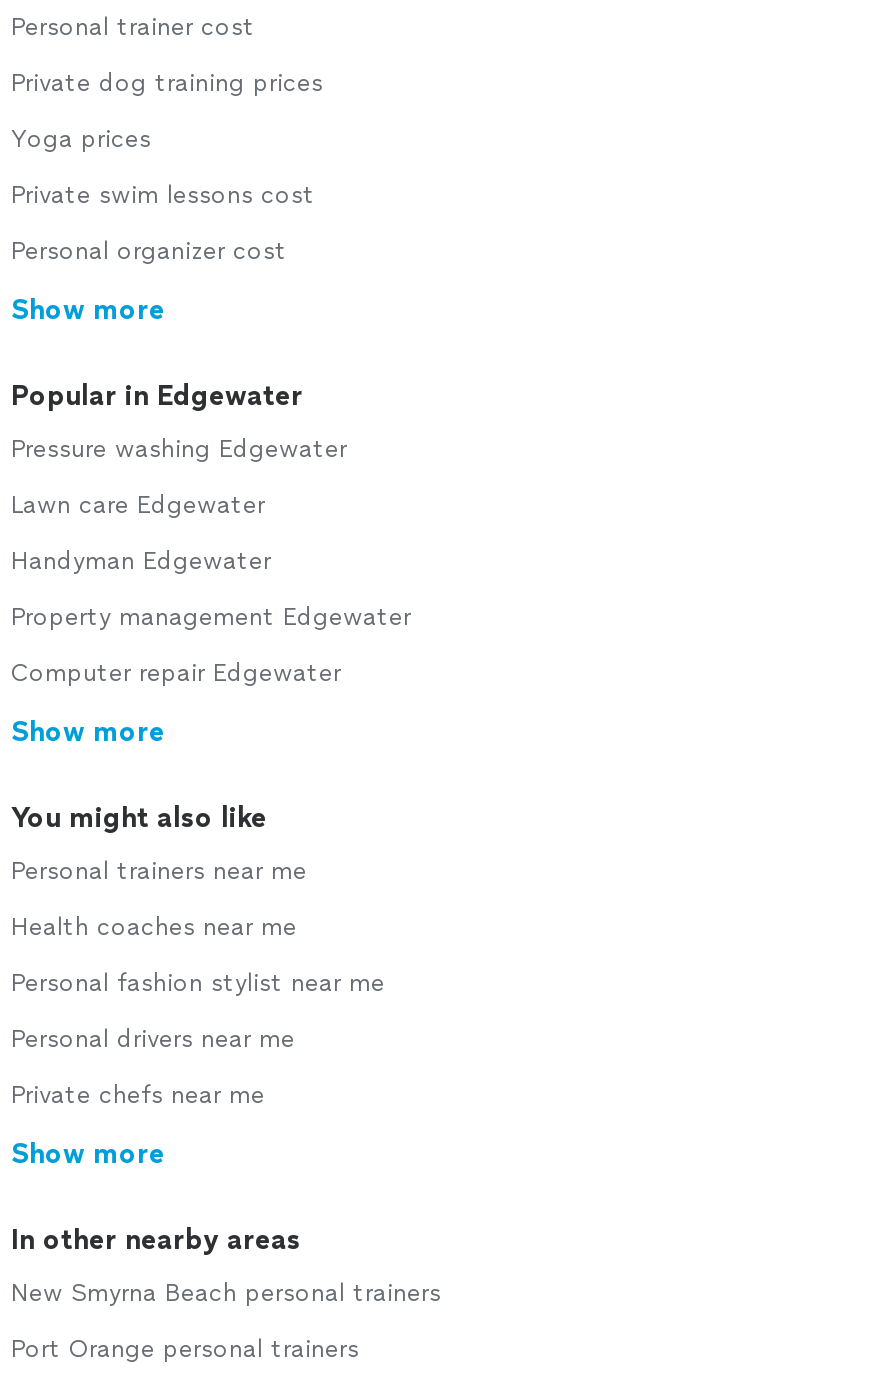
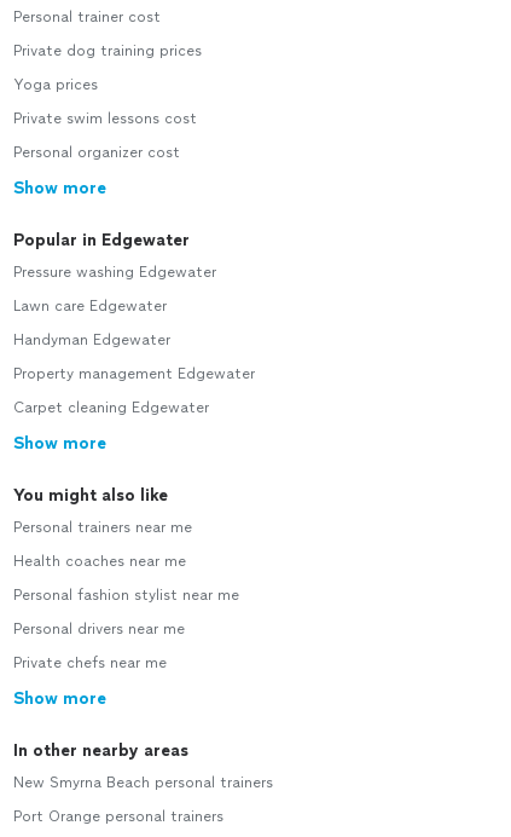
- Computer repair Edgewater
+ Carpet cleaning Edgewater
